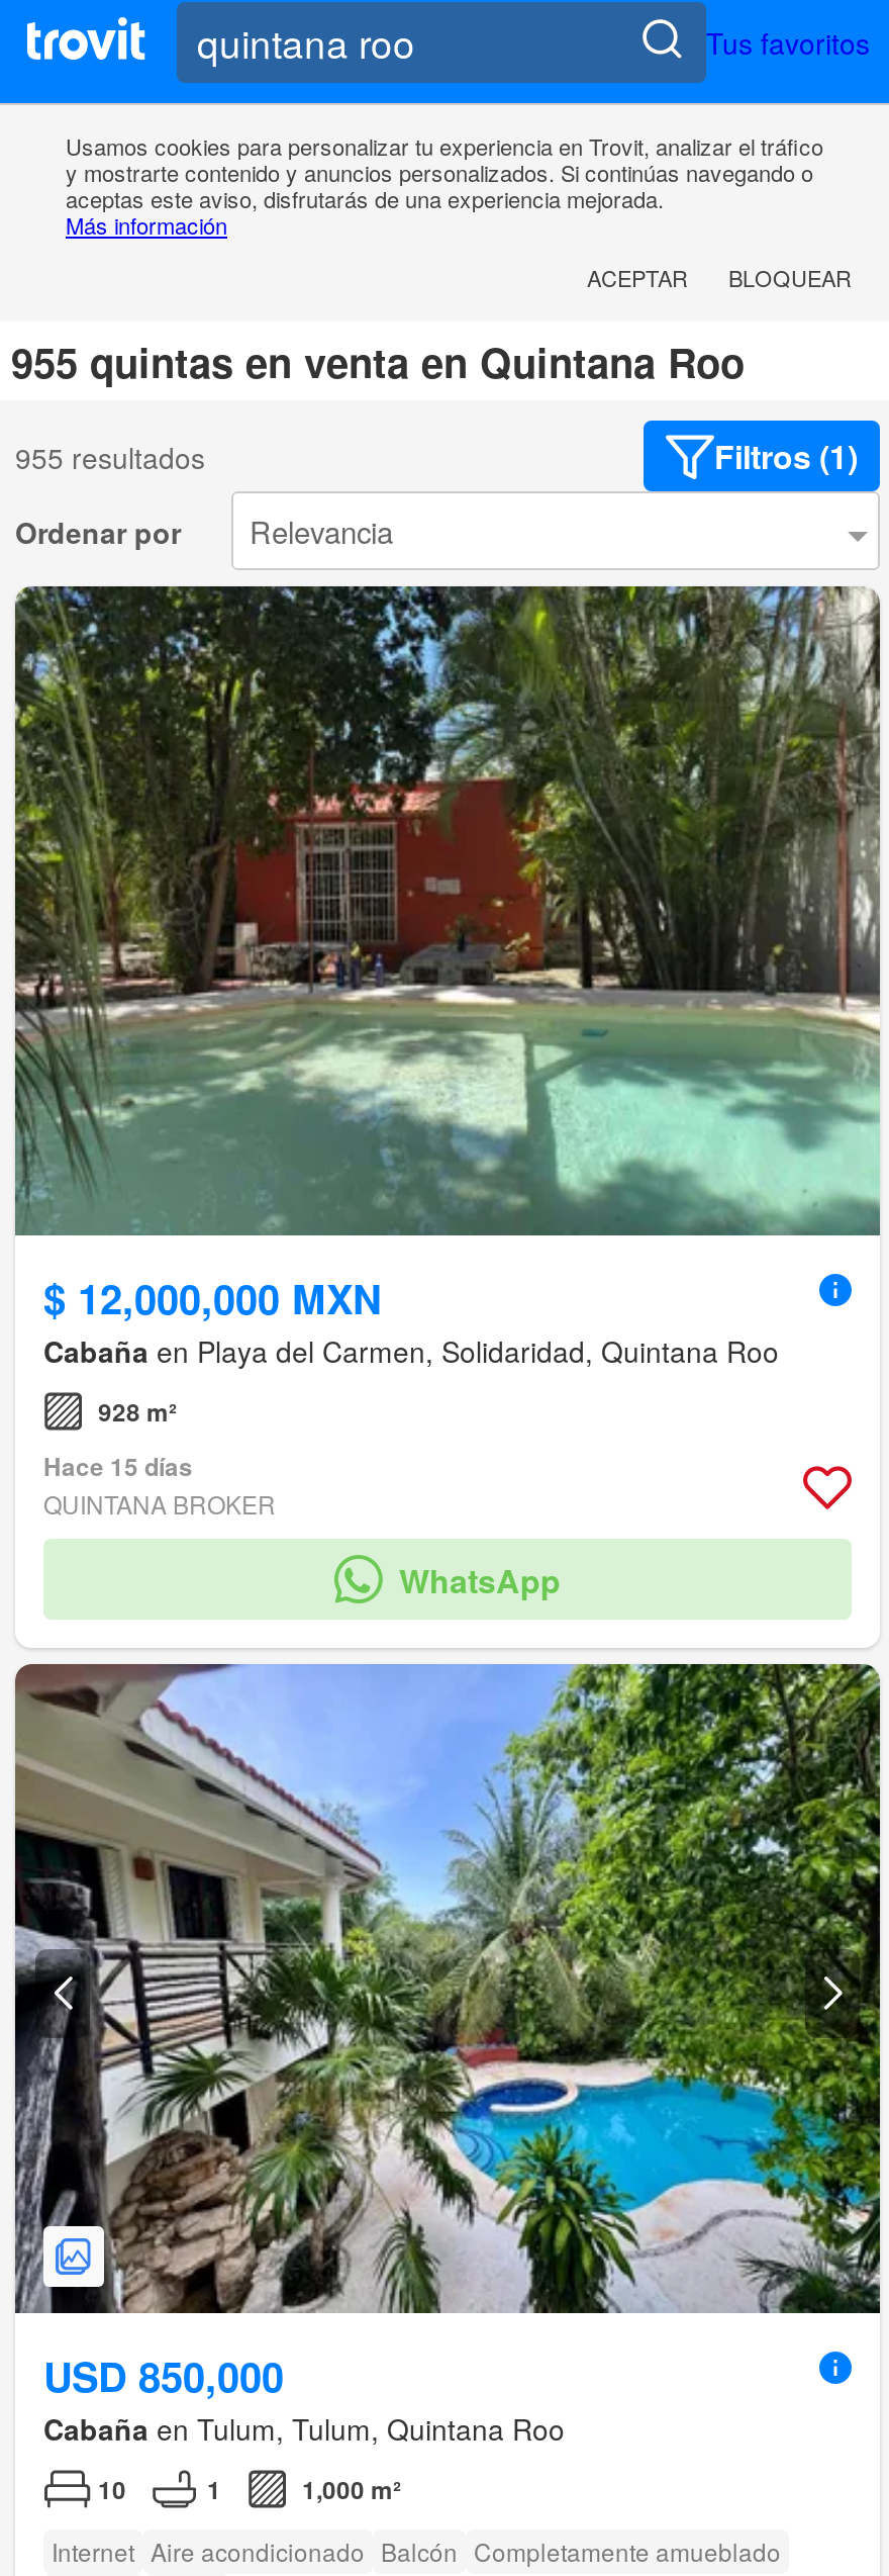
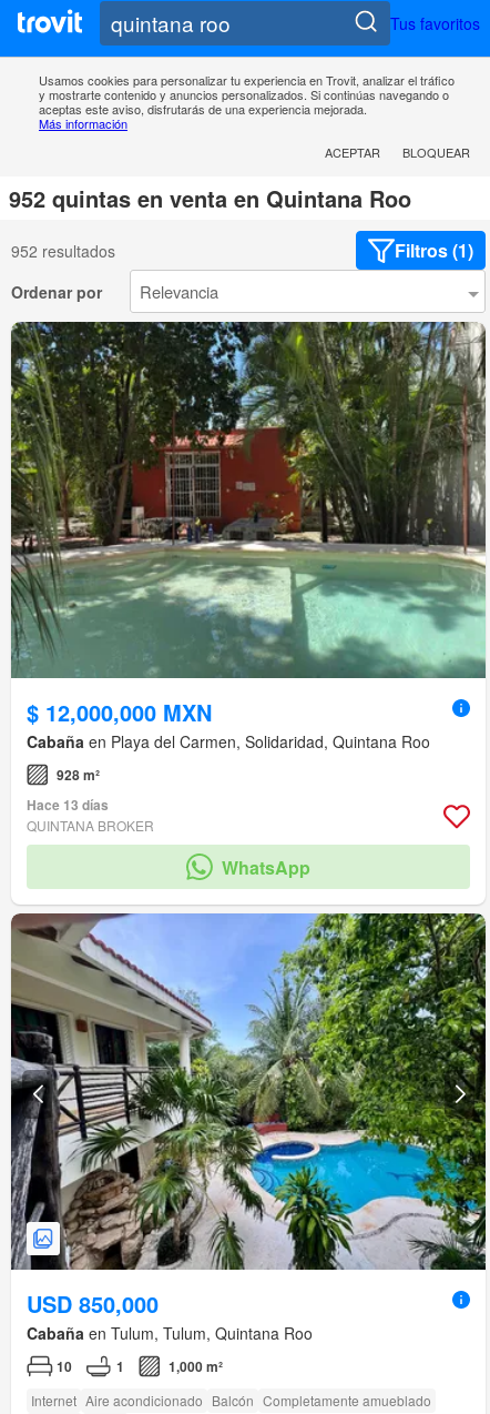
- 955 quintas en venta en Quintana Roo
+ 952 quintas en venta en Quintana Roo

- 955 resultados
+ 952 resultados

- Hace 15 días
+ Hace 13 días
